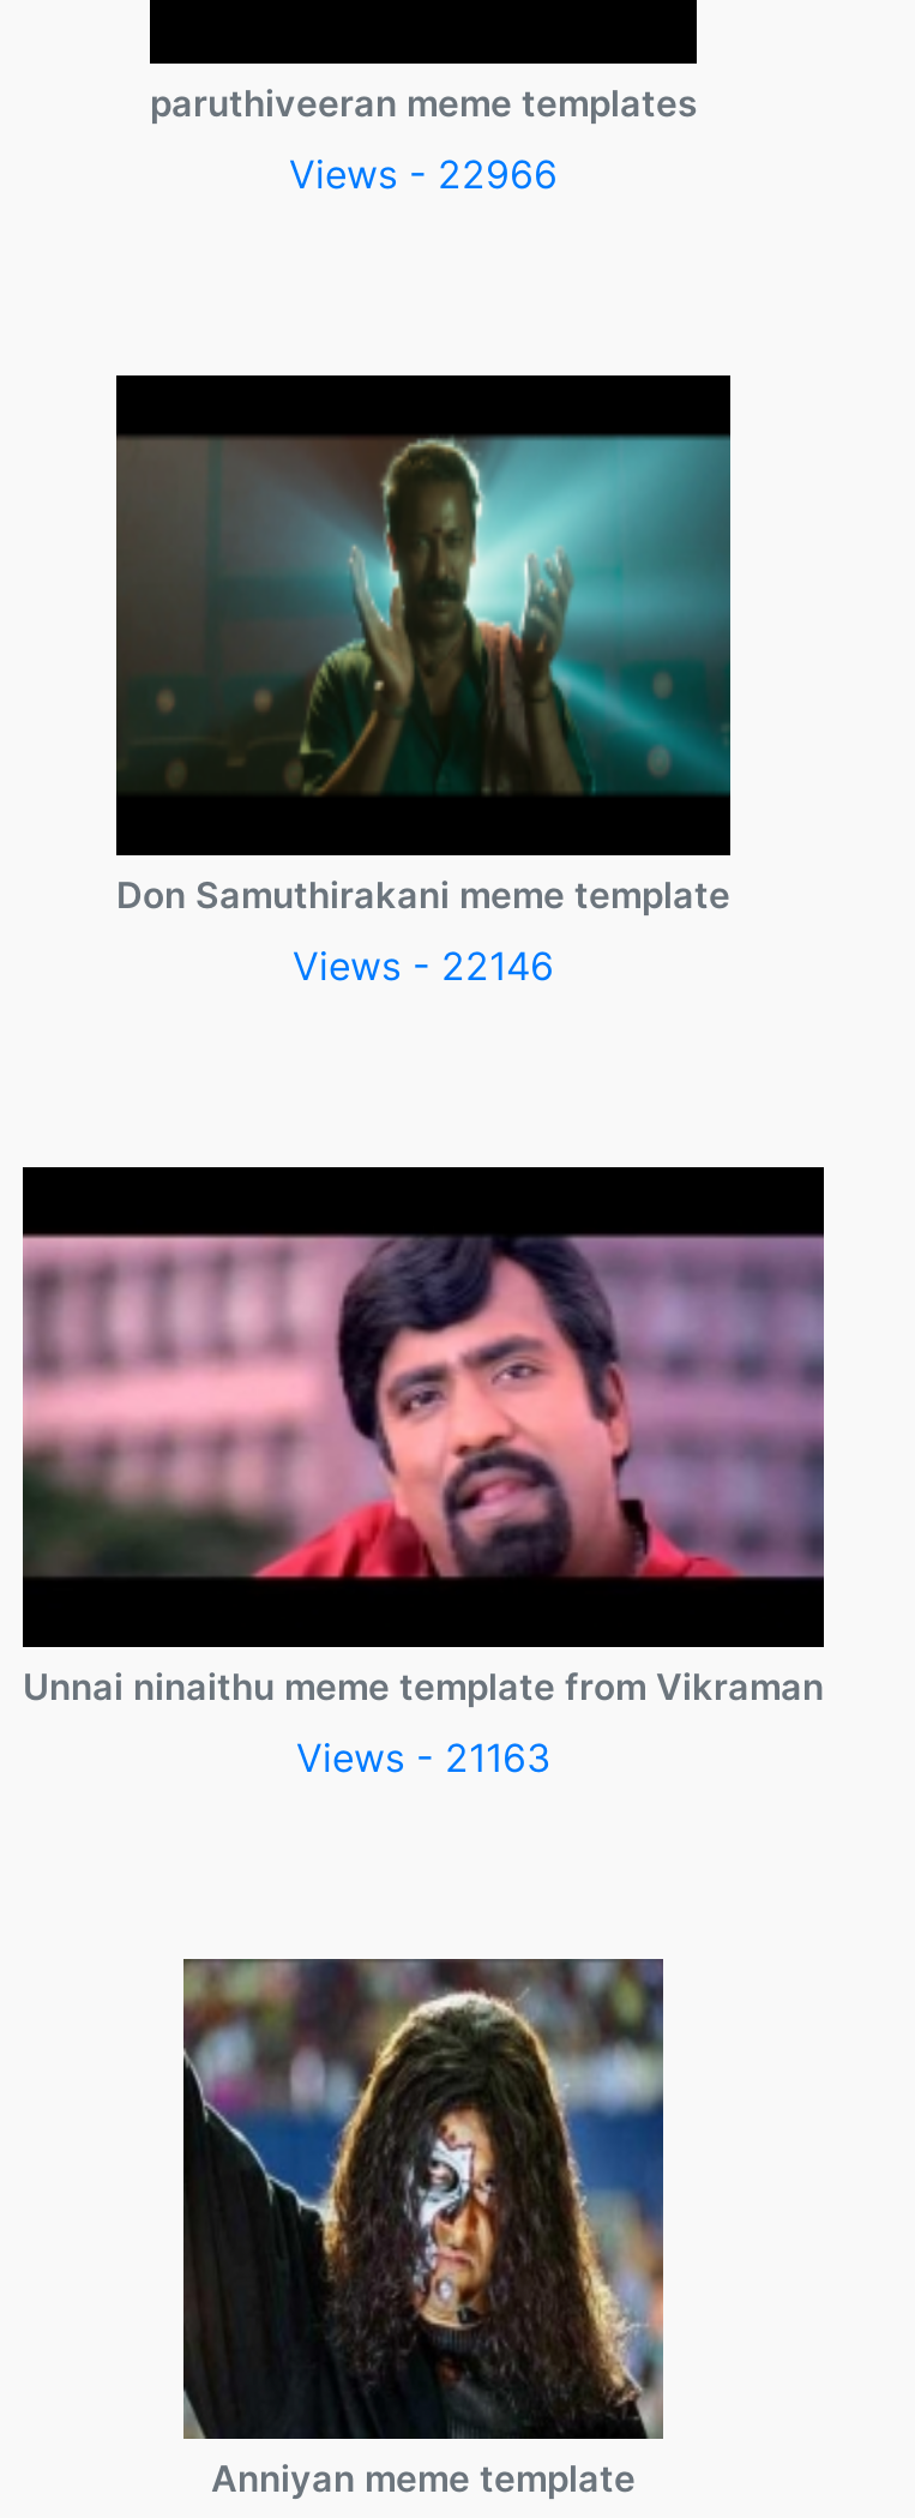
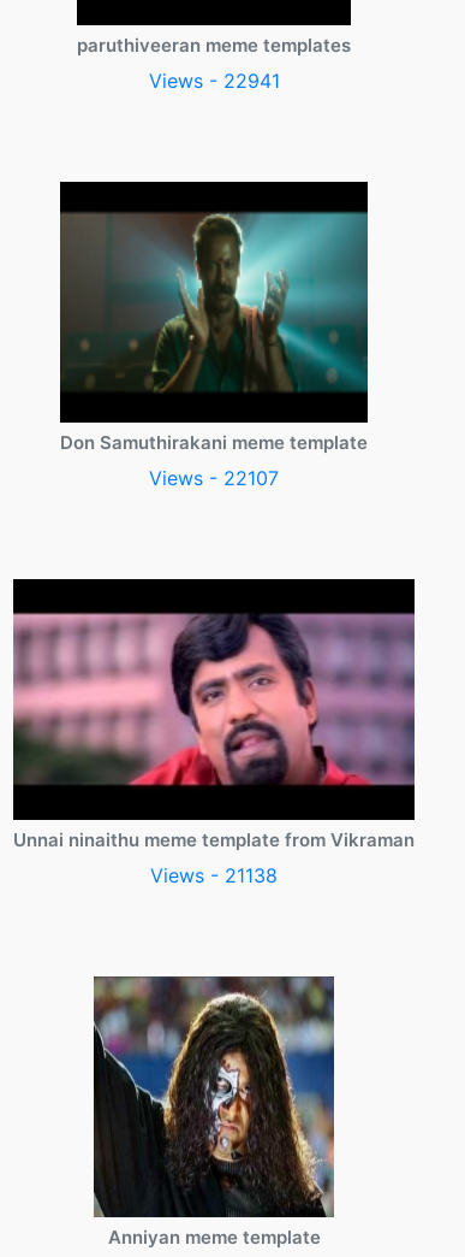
- Views - 22966
+ Views - 22941

- Views - 22146
+ Views - 22107

- Views - 21163
+ Views - 21138
